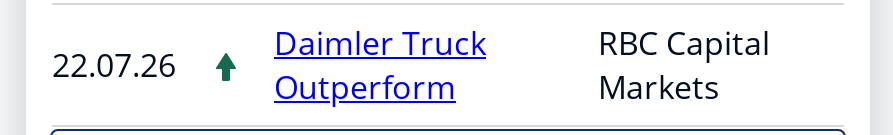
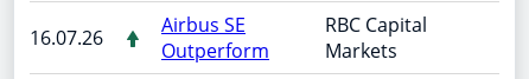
- 22.07.26
- Daimler Truck
+ 16.07.26
+ Airbus SE
